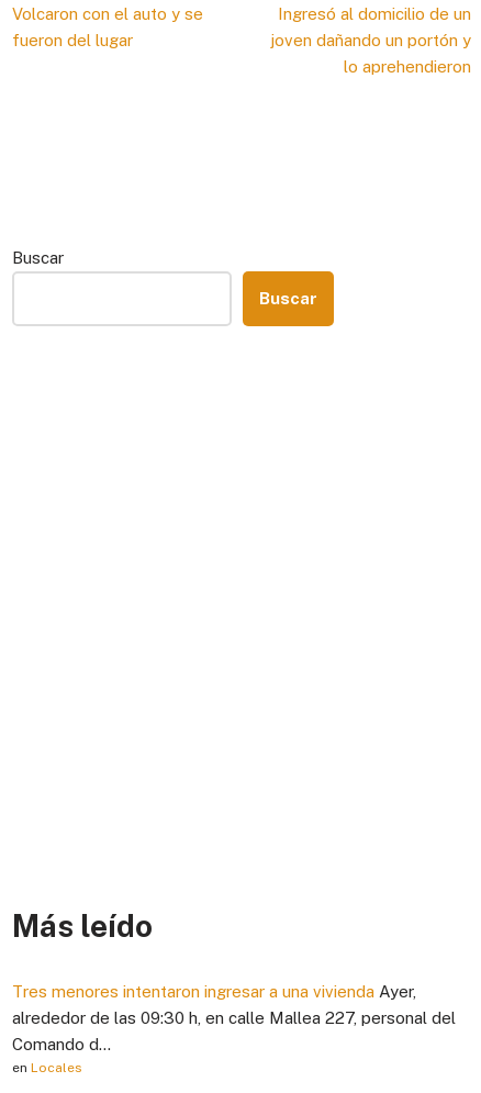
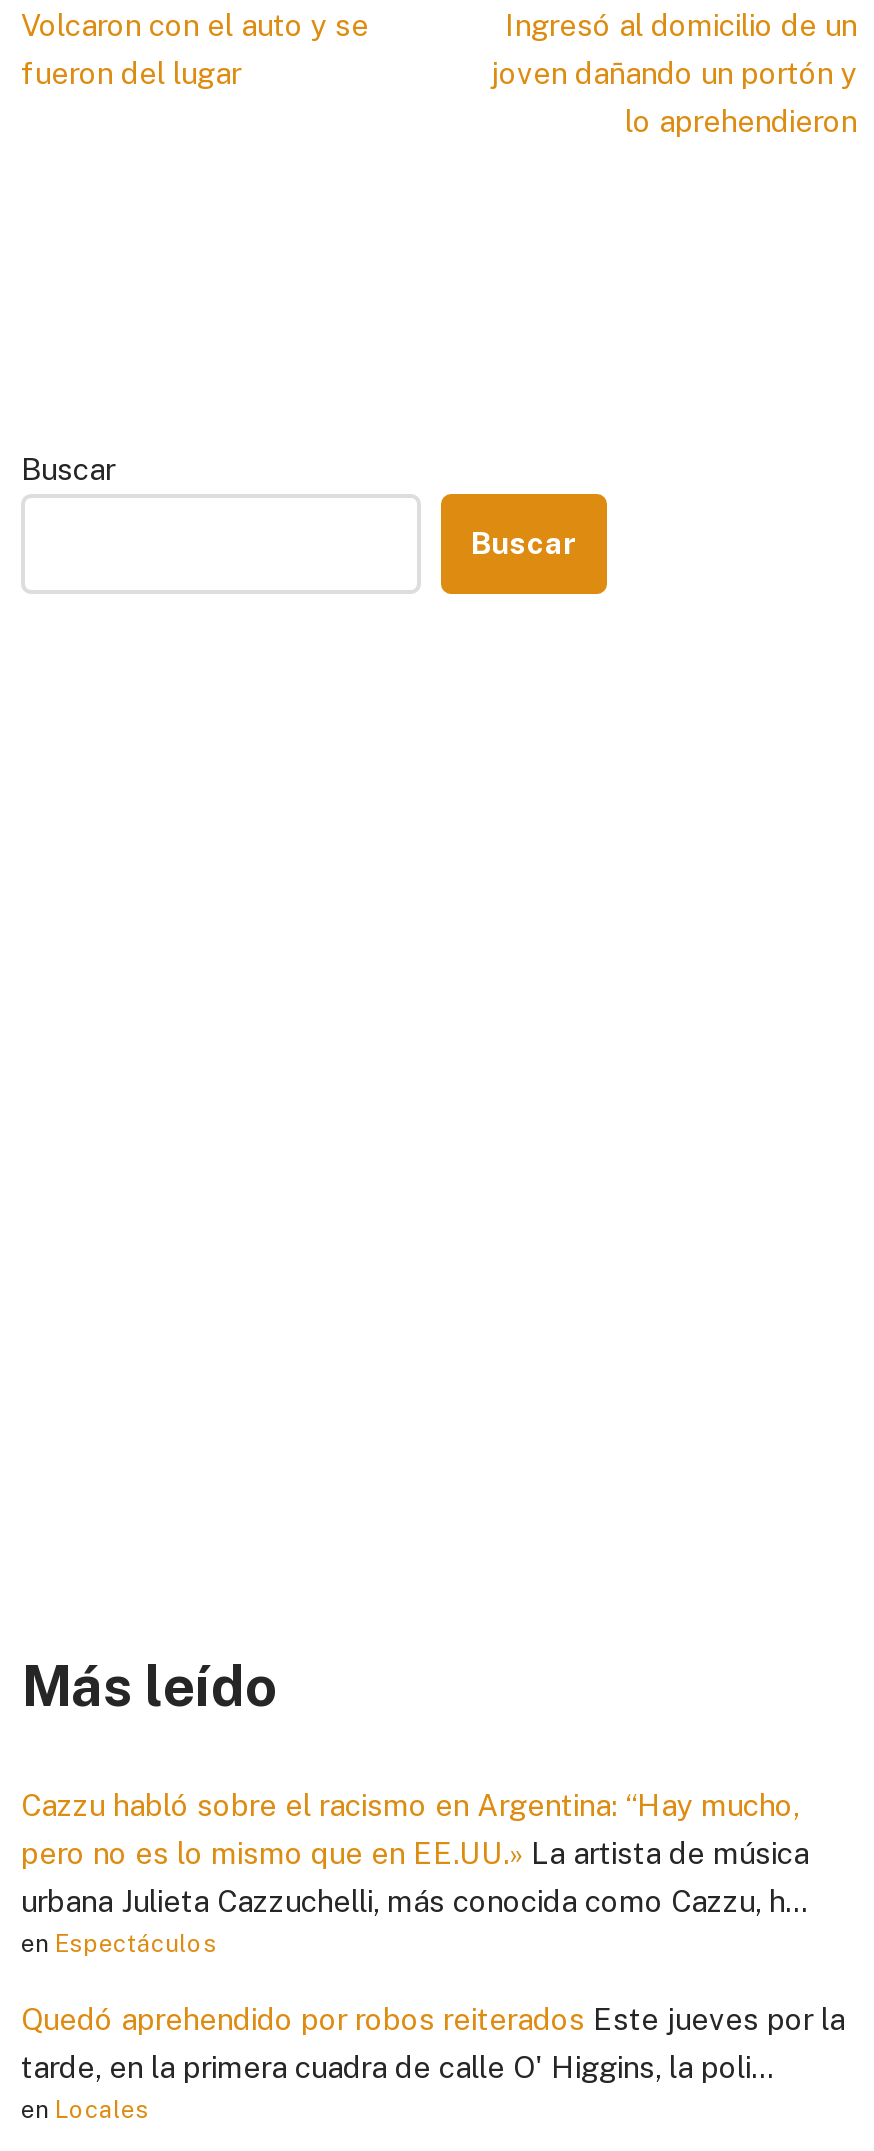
- Tres menores intentaron ingresar a una vivienda Ayer,
- alrededor de las 09:30 h, en calle Mallea 227, personal del
- Comando d...
+ Cazzu habló sobre el racismo en Argentina: “Hay mucho,
+ pero no es lo mismo que en EE.UU.» La artista de música
+ urbana Julieta Cazzuchelli, más conocida como Cazzu, h...
+ en Espectáculos
+ Quedó aprehendido por robos reiterados Este jueves por la
+ tarde, en la primera cuadra de calle O' Higgins, la poli...
